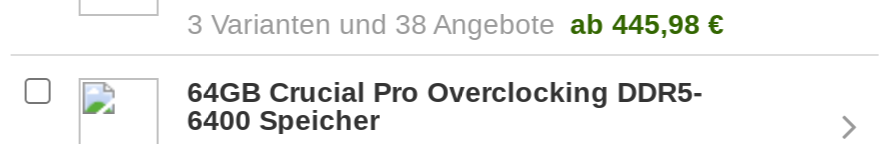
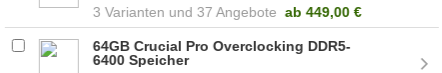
- 38 Angebote ab 445,98 €
+ 37 Angebote ab 449,00 €
